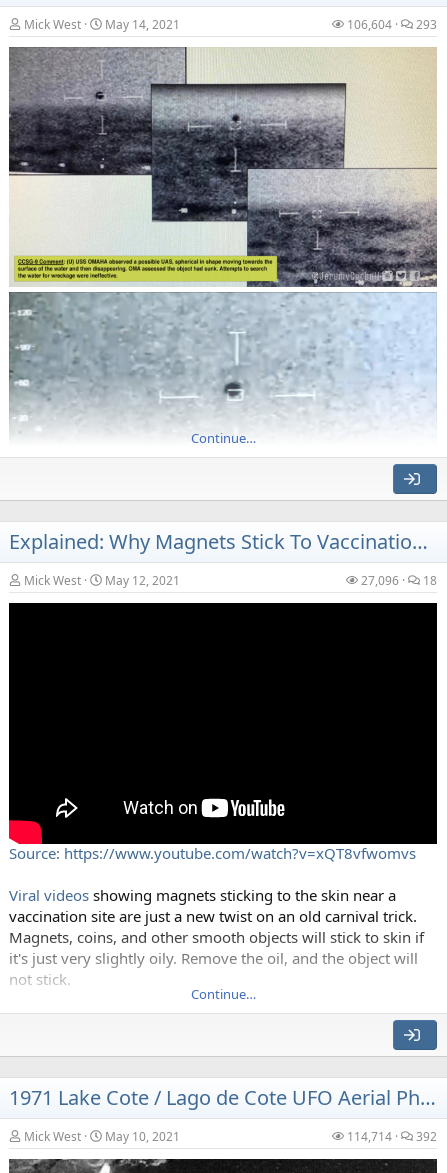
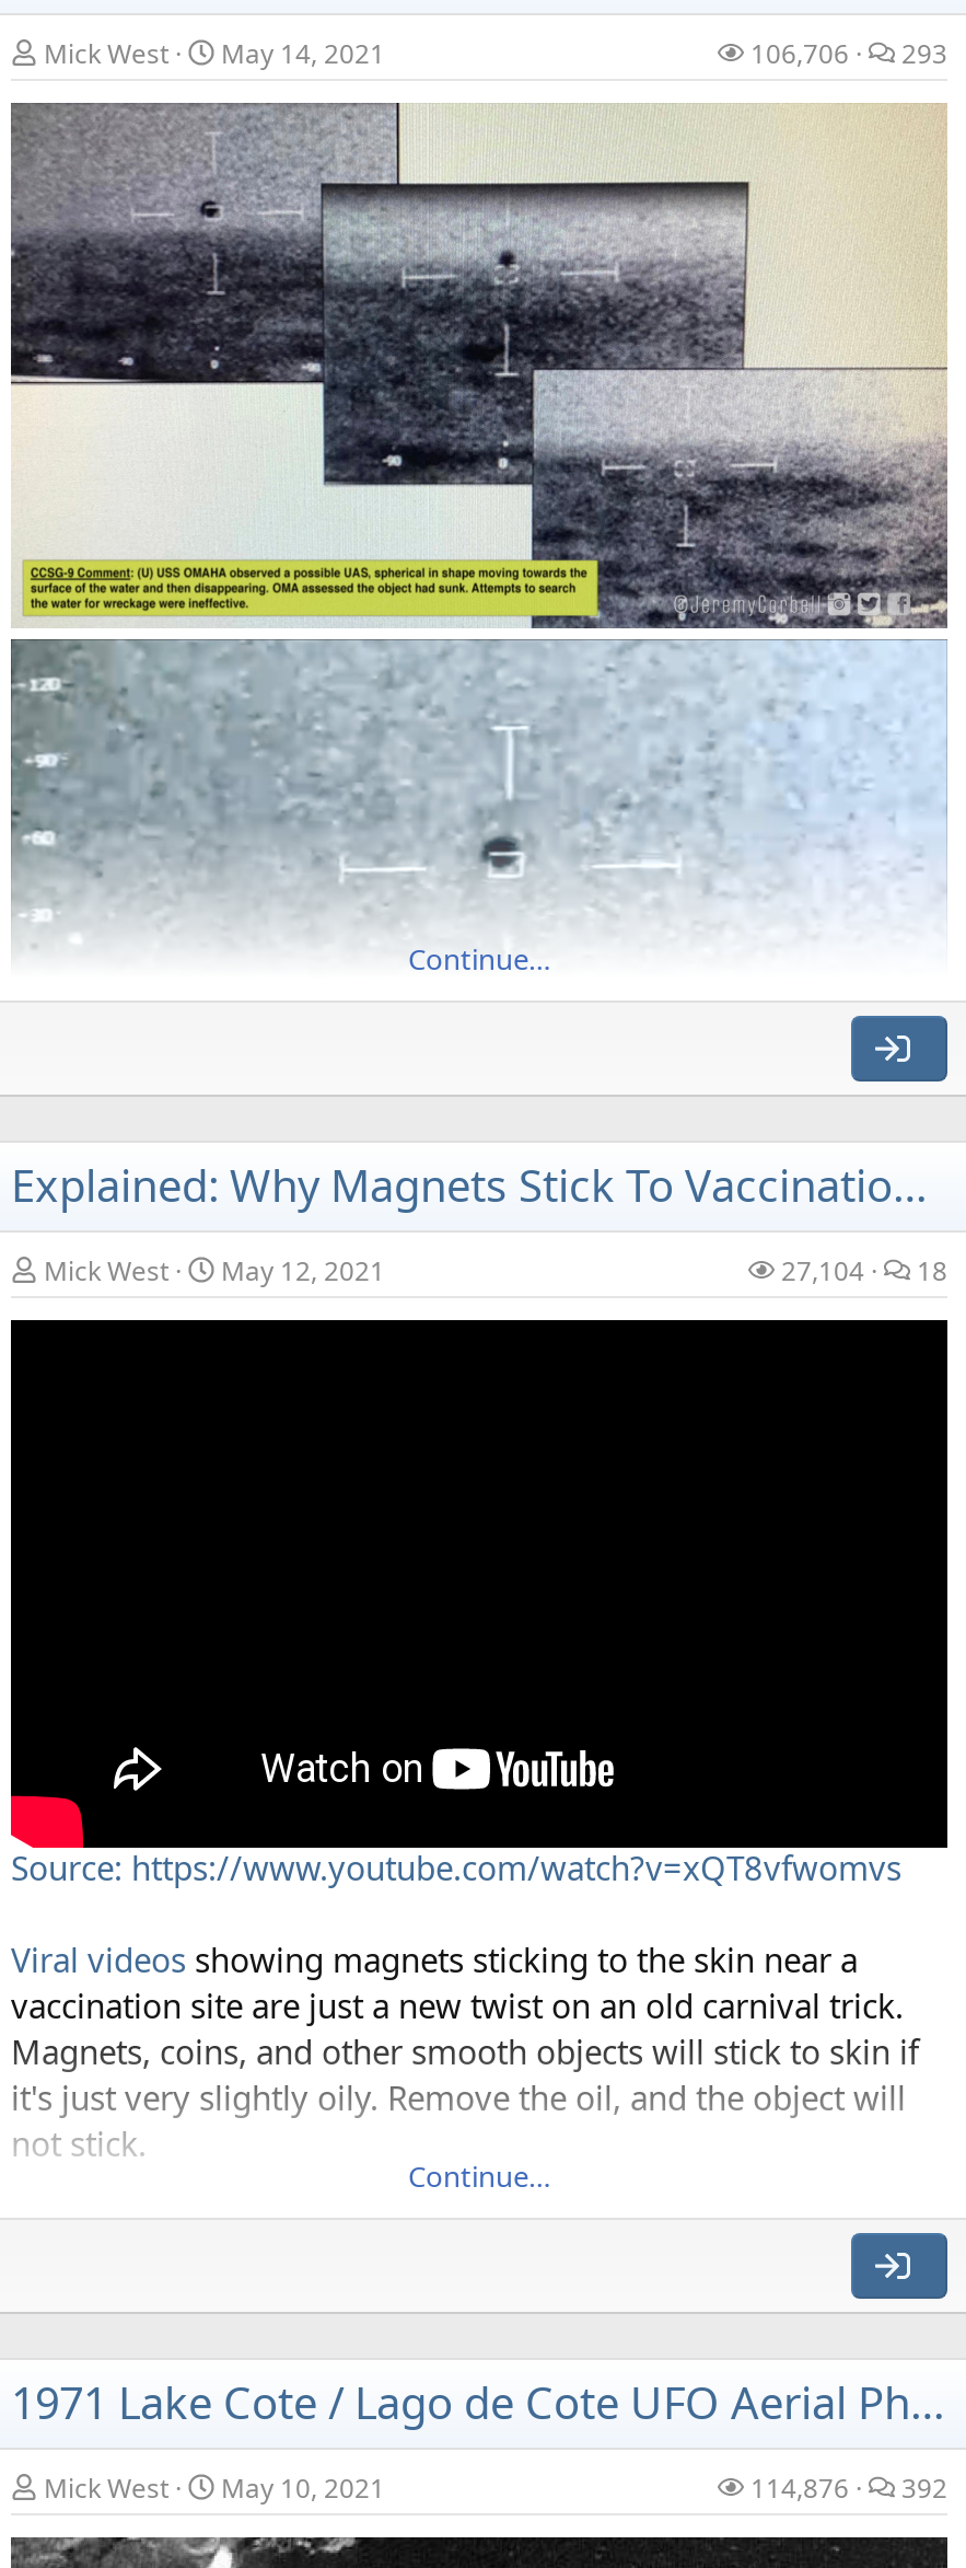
- 106,604 293
+ 106,706 293

- 27,096 18
+ 27,104 18

- 114,714 392
+ 114,876 392
